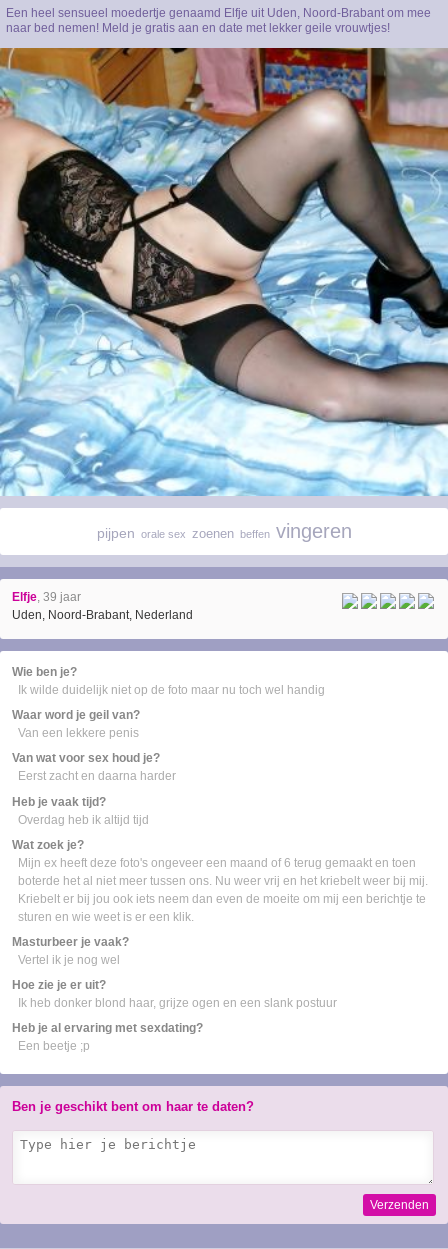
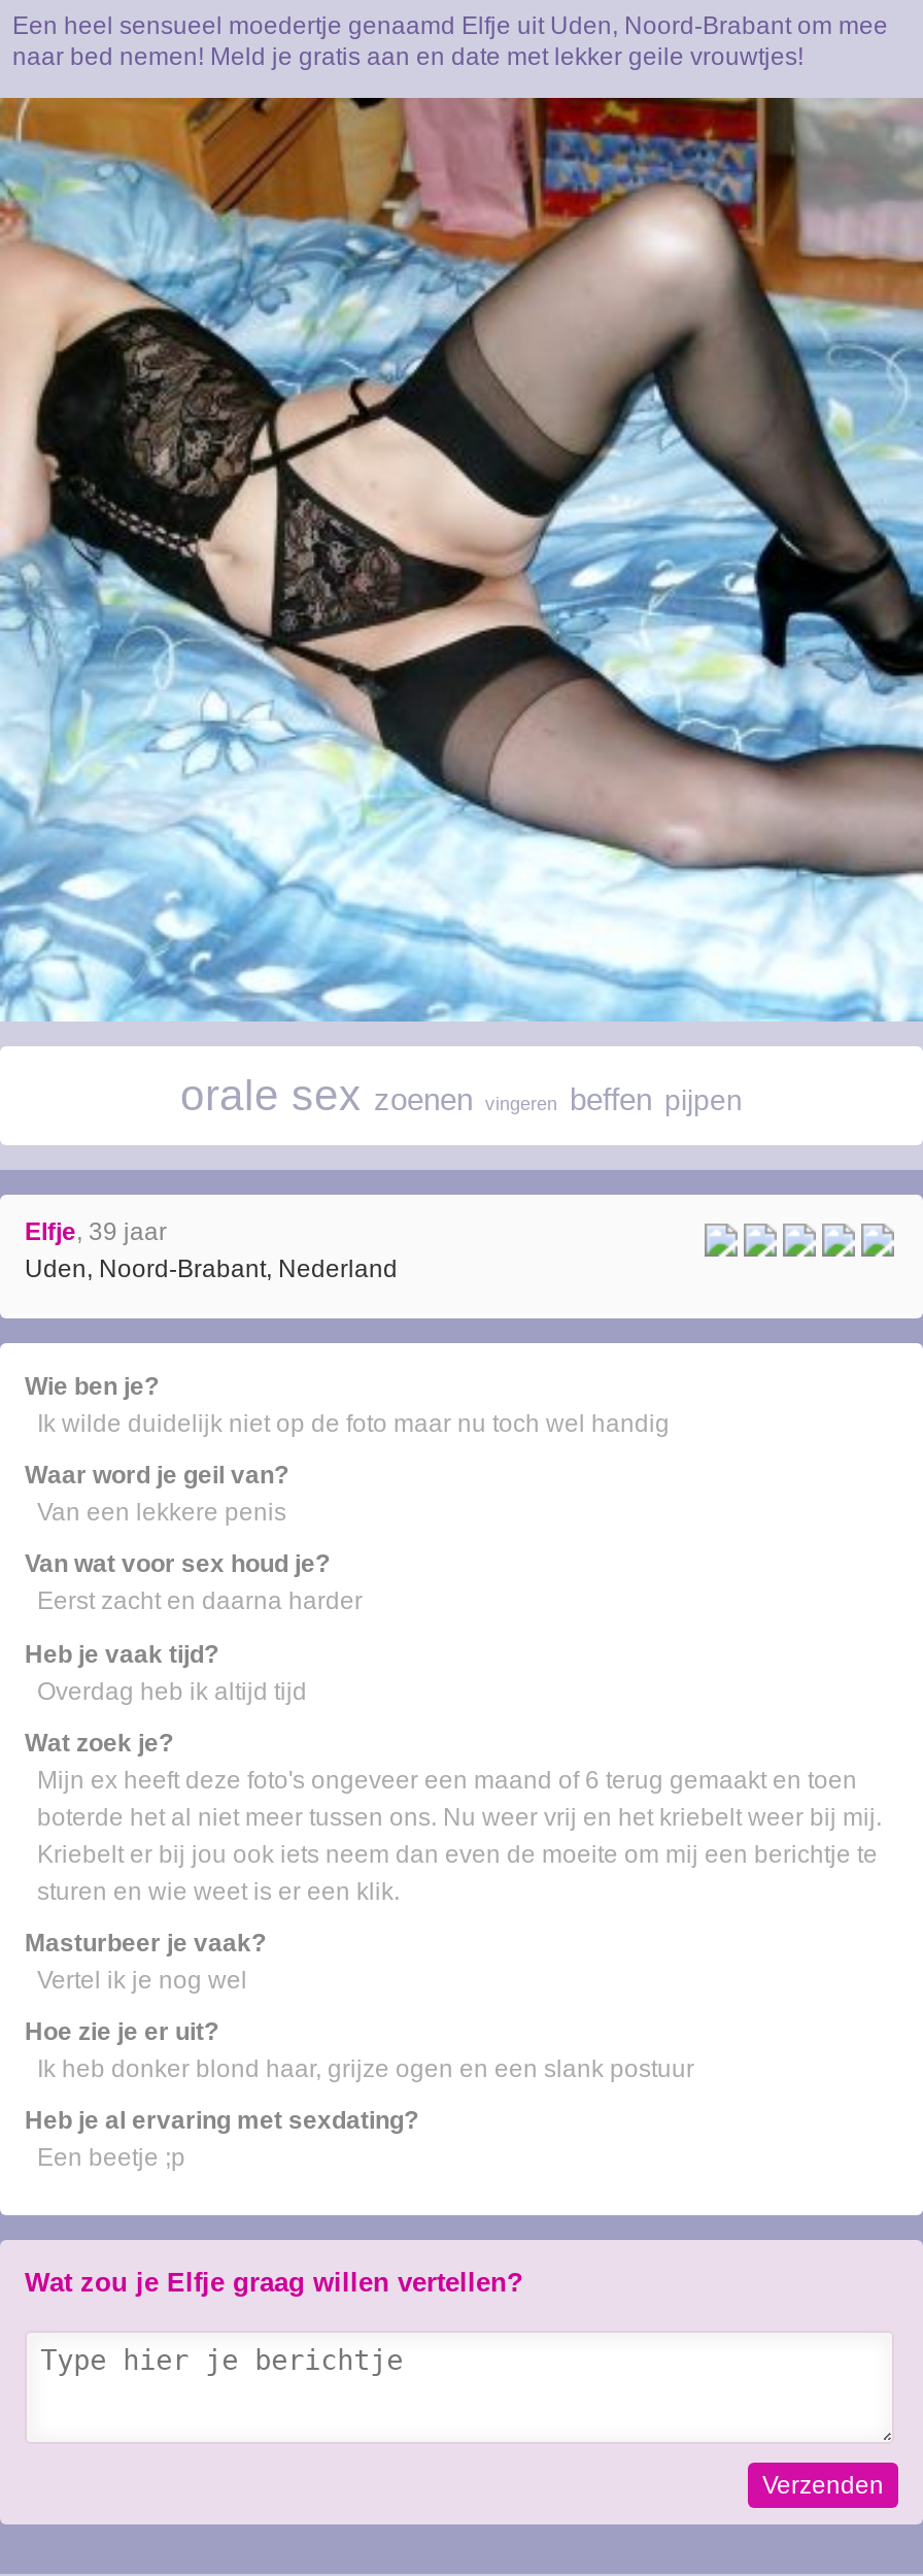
- pijpen orale sex zoenen beffen vingeren
+ orale sex zoenen vingeren beffen pijpen

- Ben je geschikt bent om haar te daten?
+ Wat zou je Elfje graag willen vertellen?
